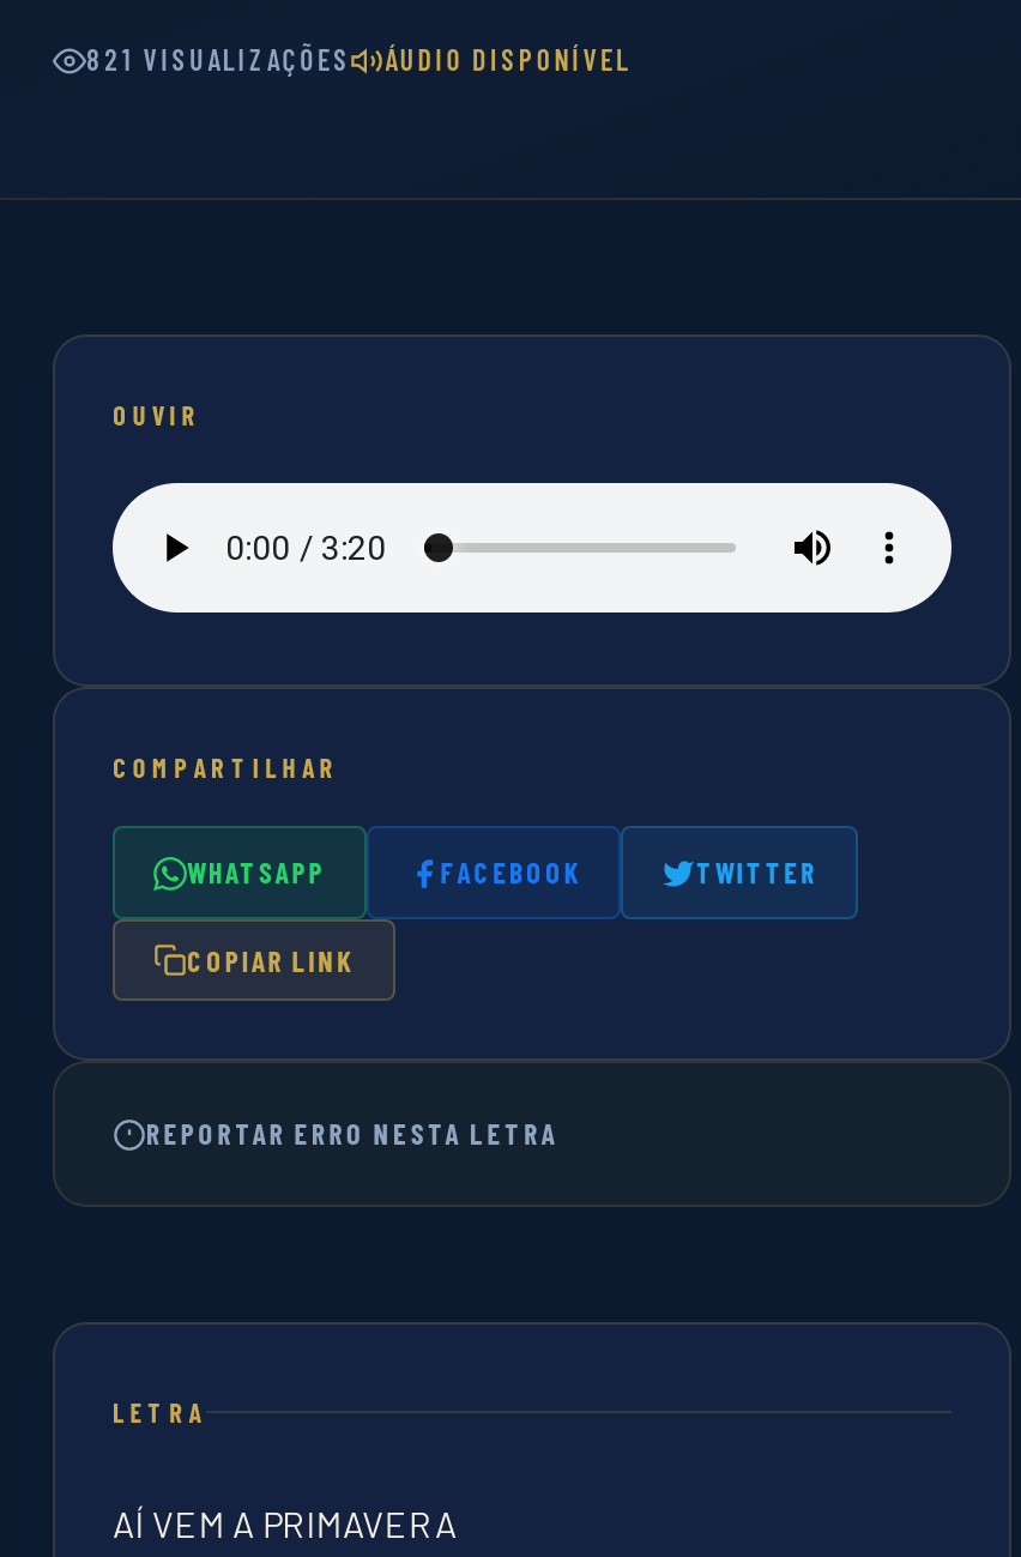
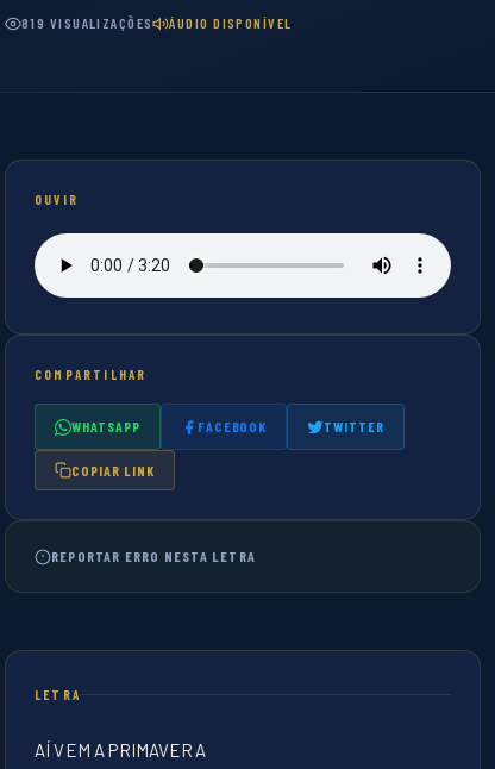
- 821 VISUALIZAÇÕES
+ 819 VISUALIZAÇÕES
